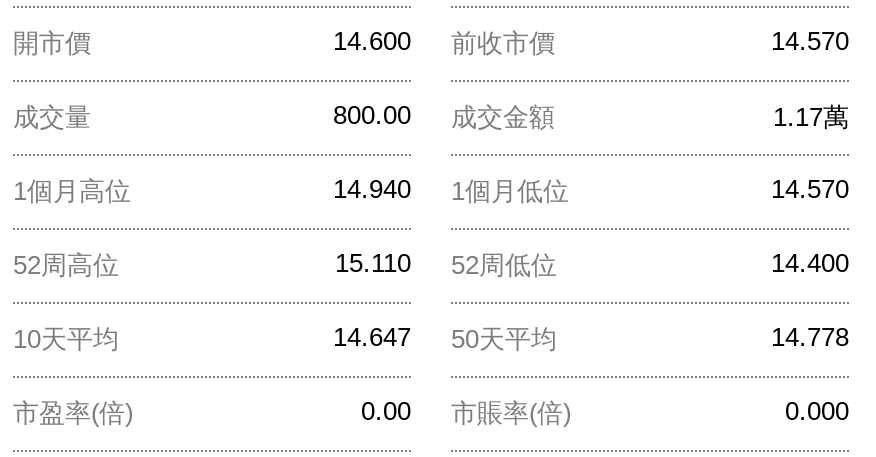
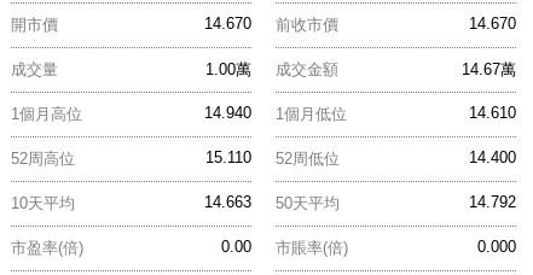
- 14.600 前收市價
+ 14.670 前收市價

- 14.570
+ 14.670

- 800.00 成交金額
+ 1.00萬 成交金額

- 1.17萬
+ 14.67萬

- 14.570
+ 14.610

- 14.647 50天平均
+ 14.663 50天平均

- 14.778
+ 14.792
